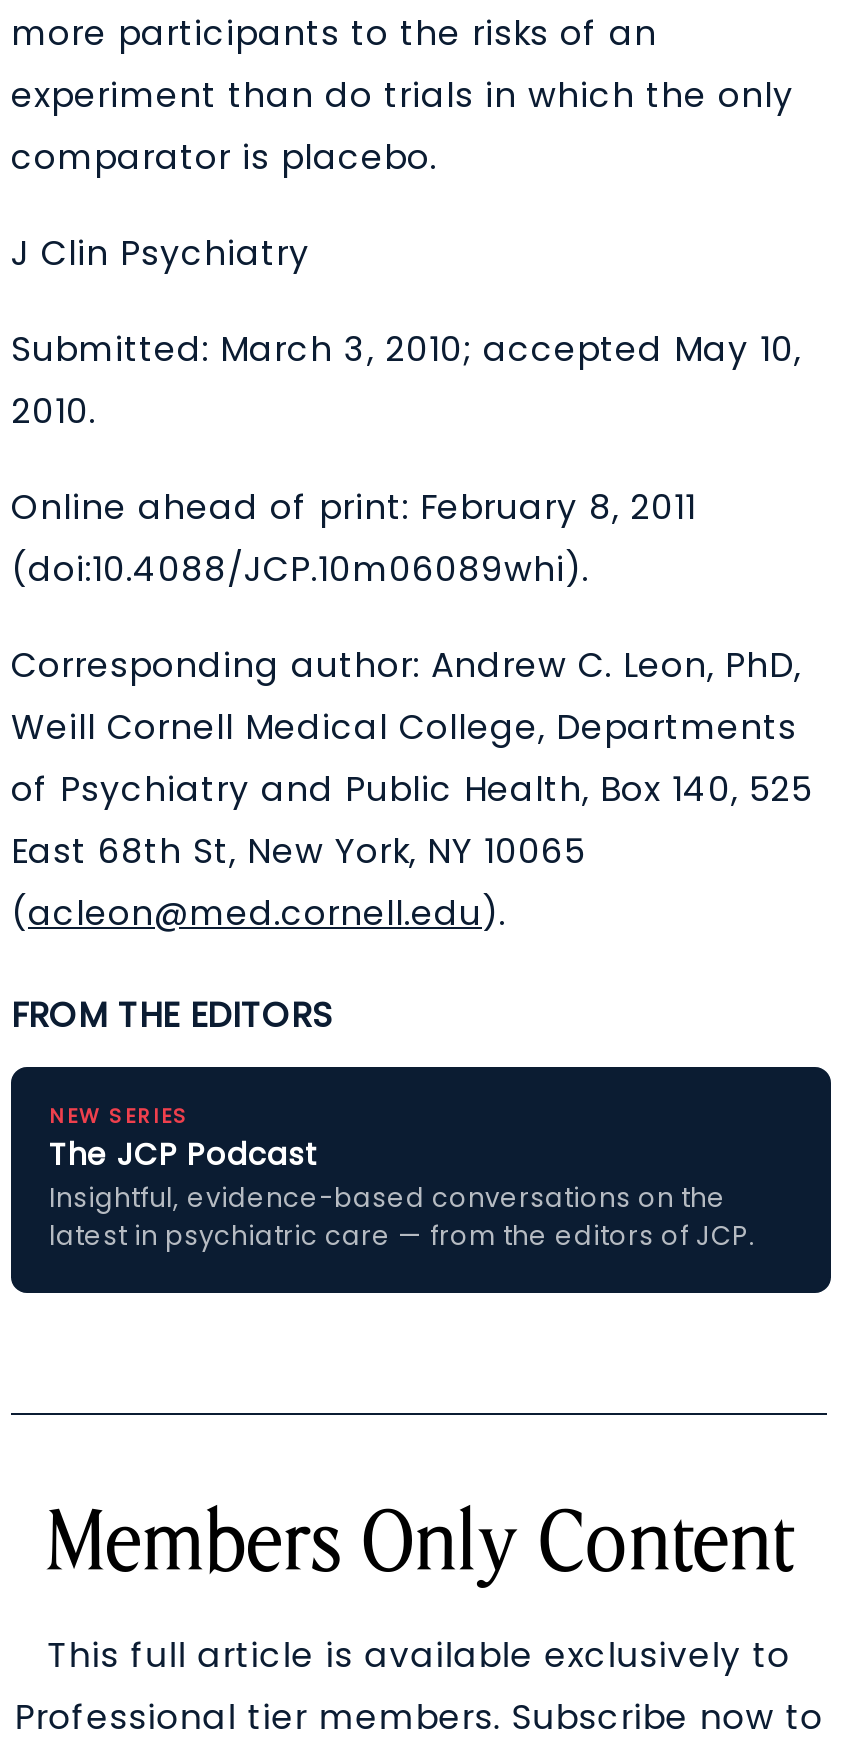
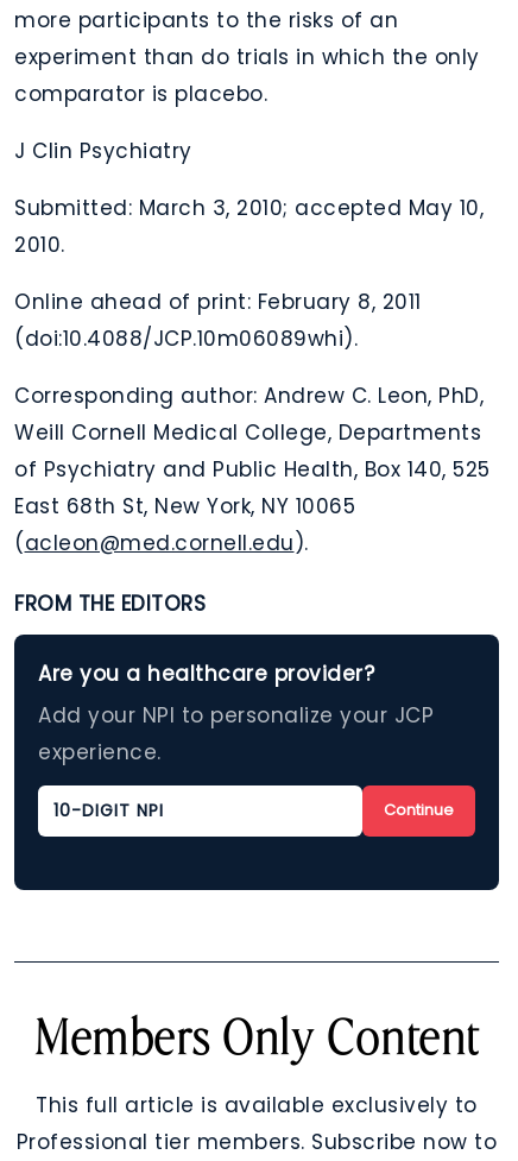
- NEW SERIES
- The JCP Podcast
- Insightful, evidence-based conversations on the
- latest in psychiatric care — from the editors of JCP.
+ Are you a healthcare provider?
+ Add your NPI to personalize your JCP
+ experience.
+ Continue
